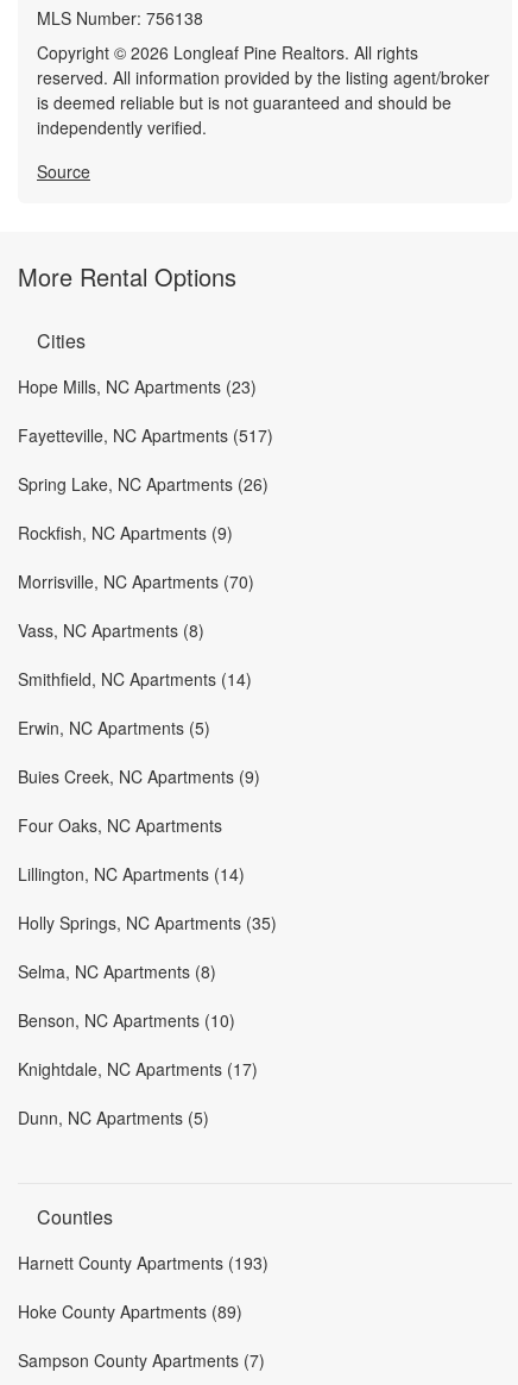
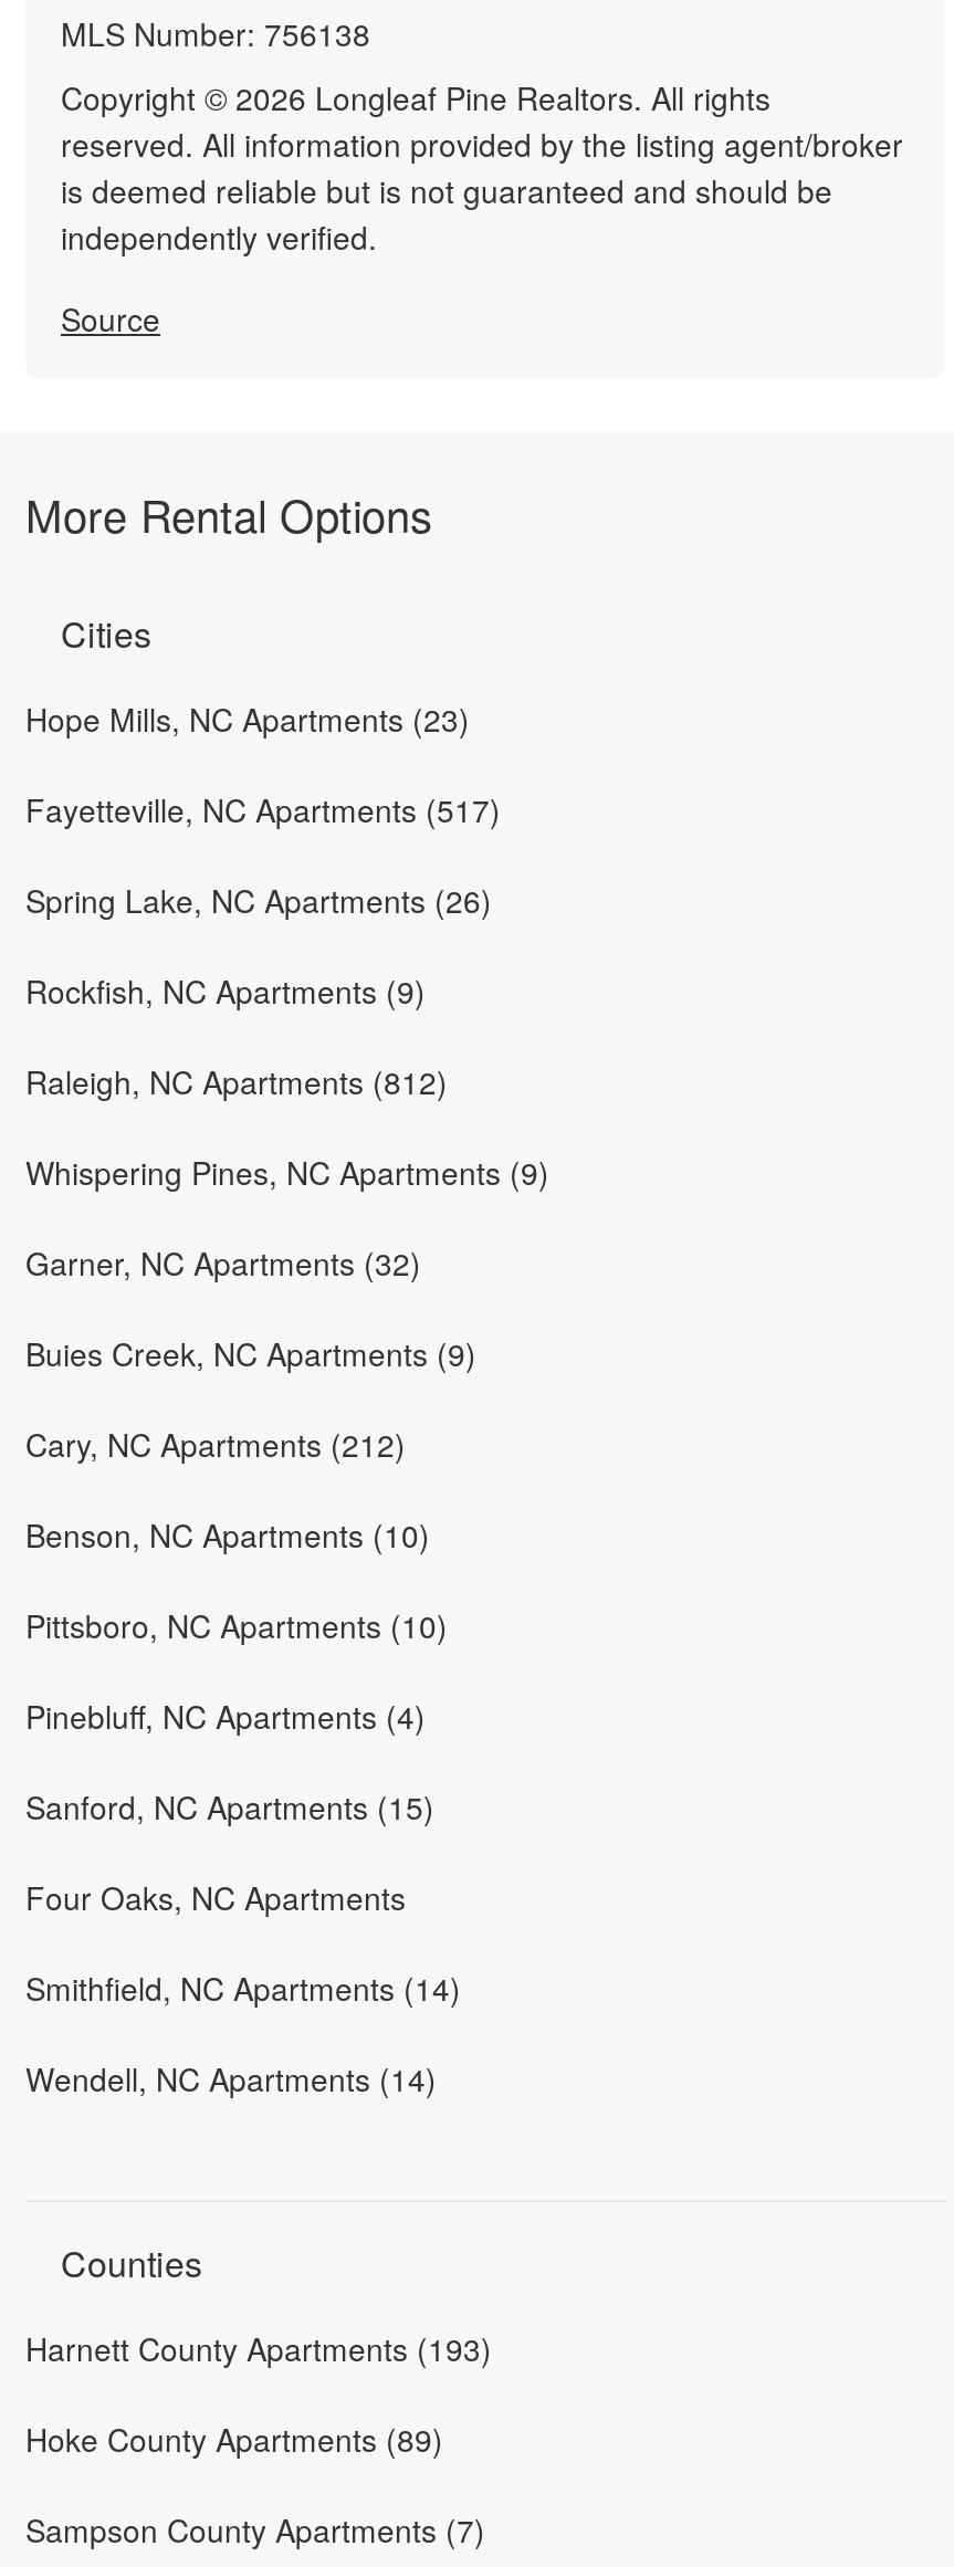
- Morrisville, NC Apartments (70)
- Vass, NC Apartments (8)
+ Raleigh, NC Apartments (812)
+ Whispering Pines, NC Apartments (9)
+ Garner, NC Apartments (32)
+ Cary, NC Apartments (212)
+ Pittsboro, NC Apartments (10)
+ Pinebluff, NC Apartments (4)
+ Sanford, NC Apartments (15)

moved down: Smithfield, NC Apartments (14)

- Erwin, NC Apartments (5)
- Lillington, NC Apartments (14)
- Holly Springs, NC Apartments (35)
- Selma, NC Apartments (8)
- Knightdale, NC Apartments (17)
- Dunn, NC Apartments (5)
+ Wendell, NC Apartments (14)

moved up: Buies Creek, NC Apartments (9) | Four Oaks, NC Apartments

moved up: Benson, NC Apartments (10)
